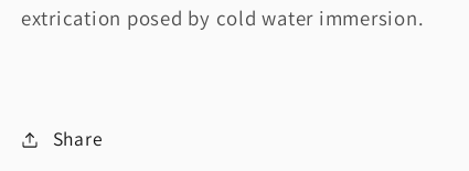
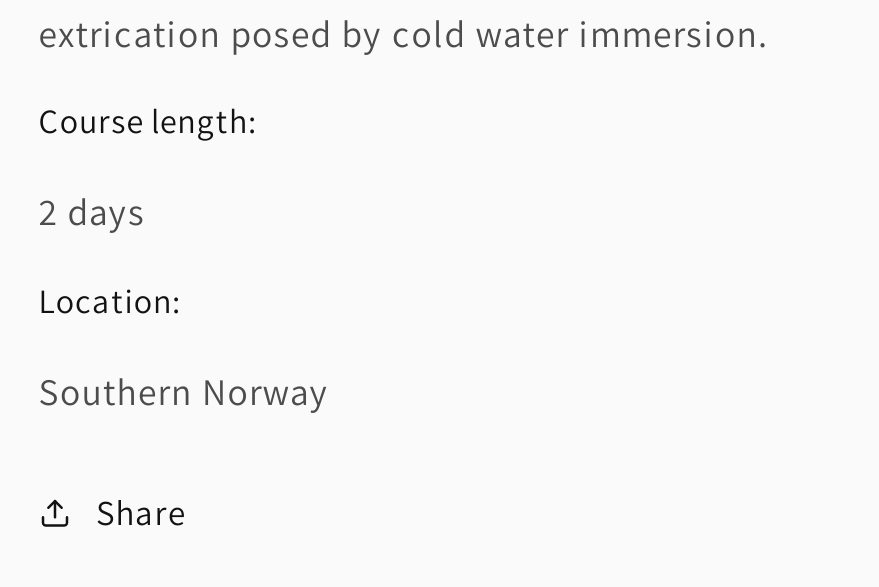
+ Course length:
+ 2 days
+ Location:
+ Southern Norway
